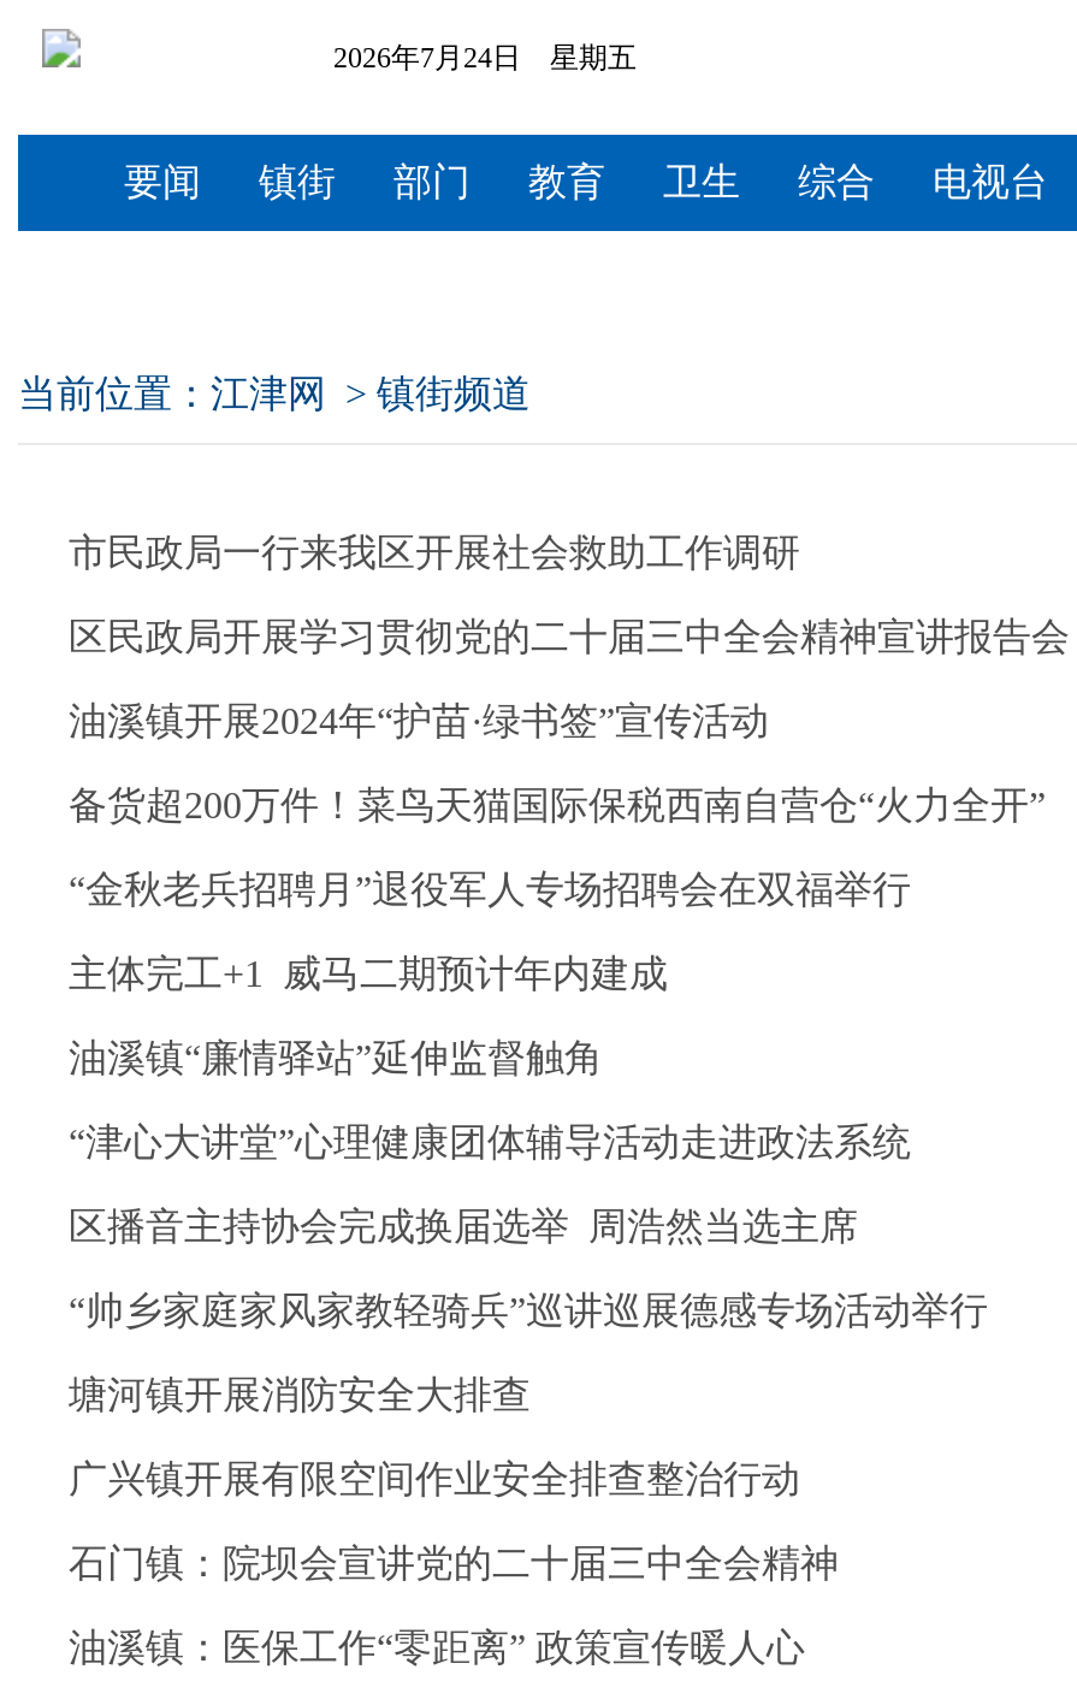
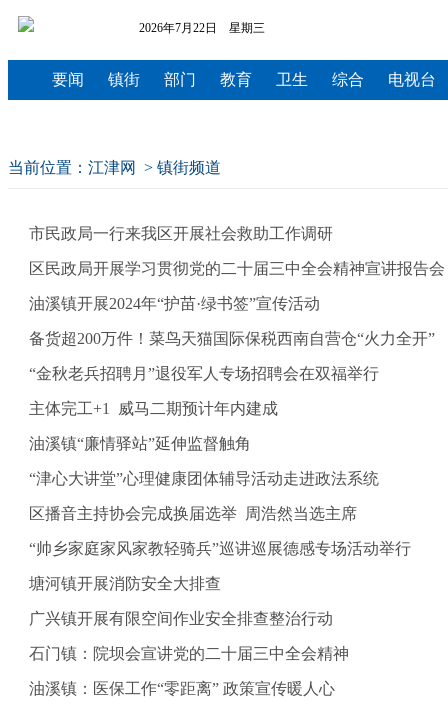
- 2026年7月24日 星期五
+ 2026年7月22日 星期三
